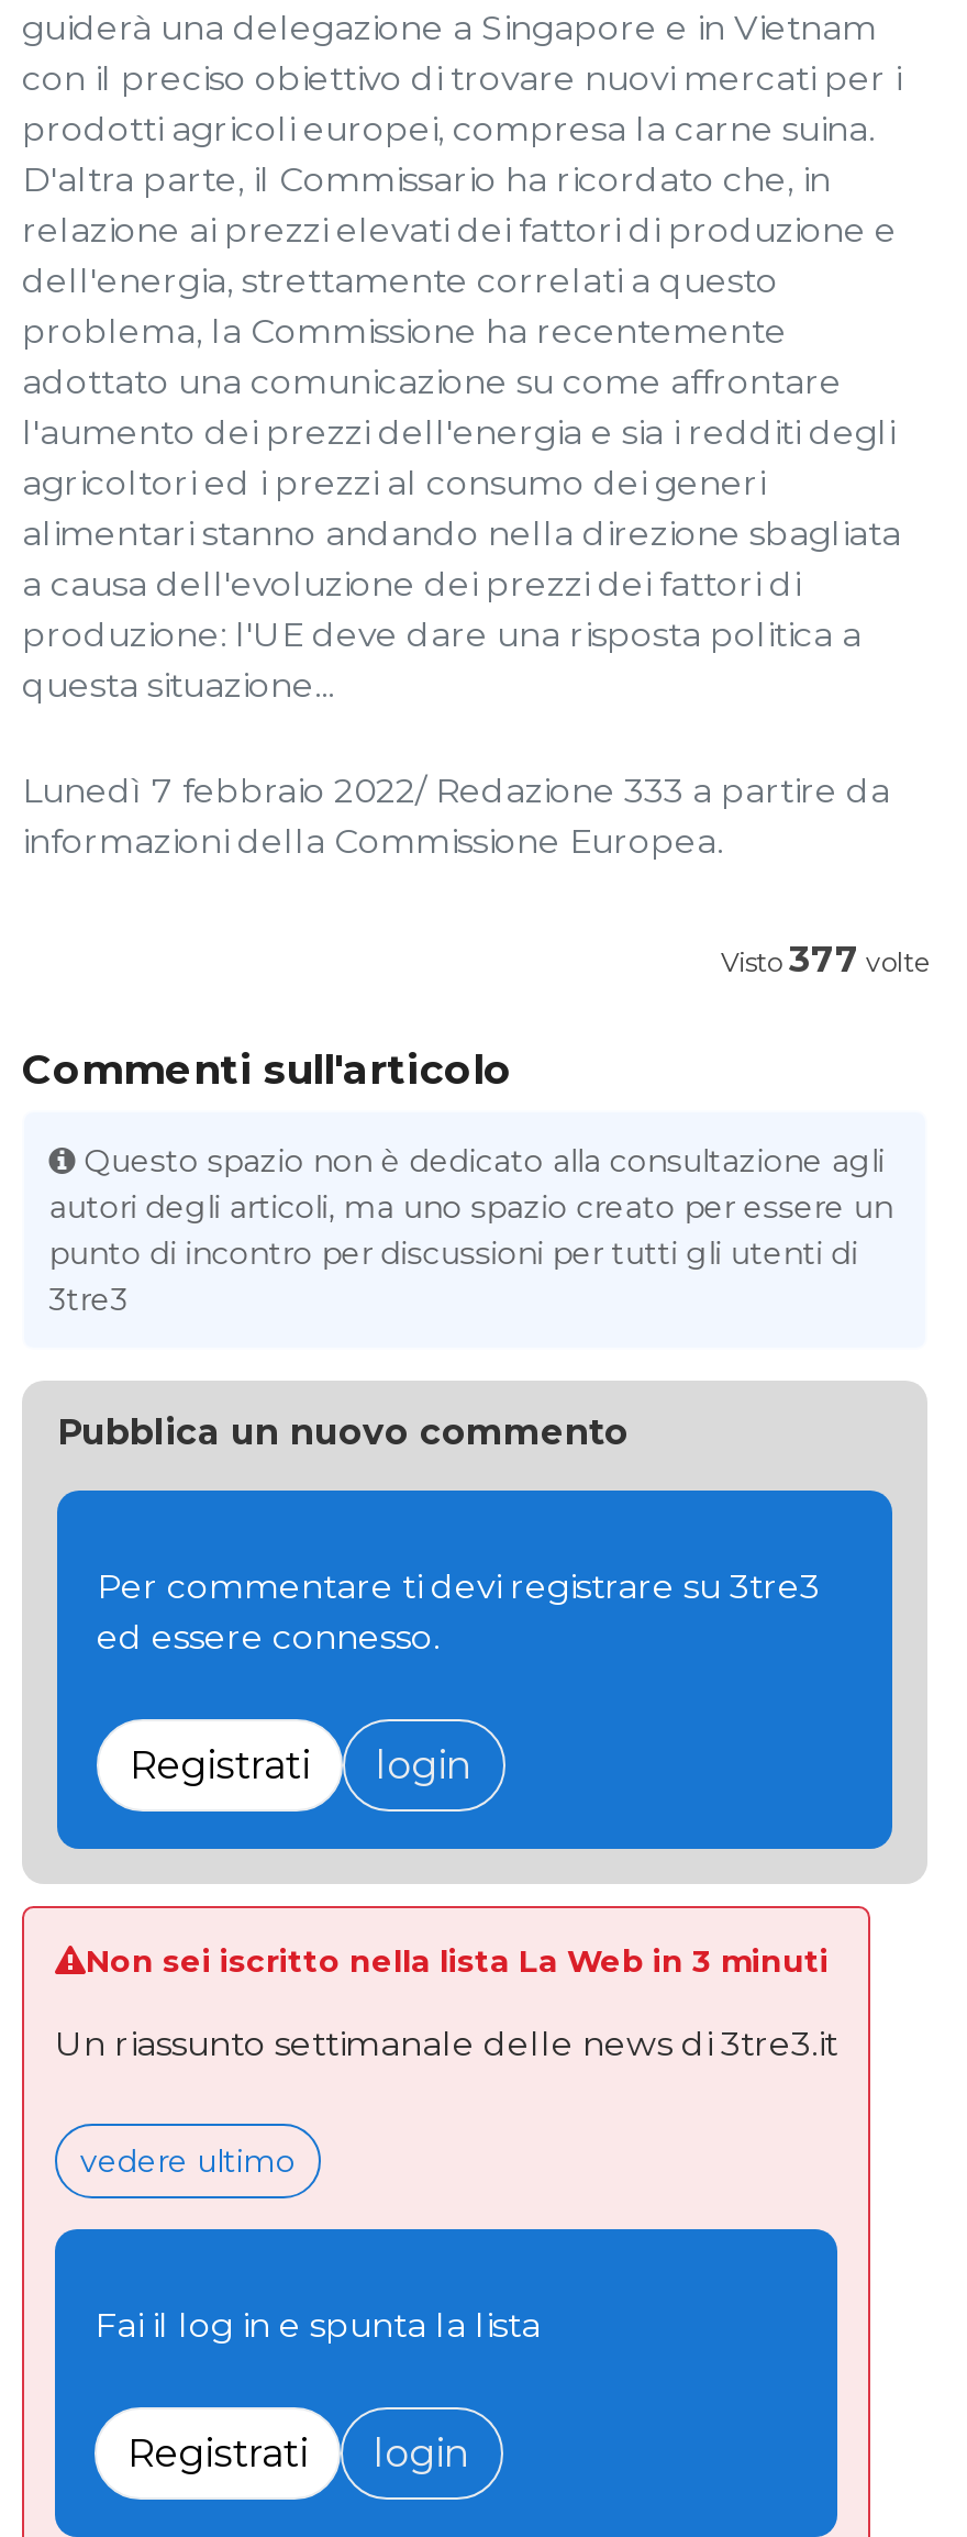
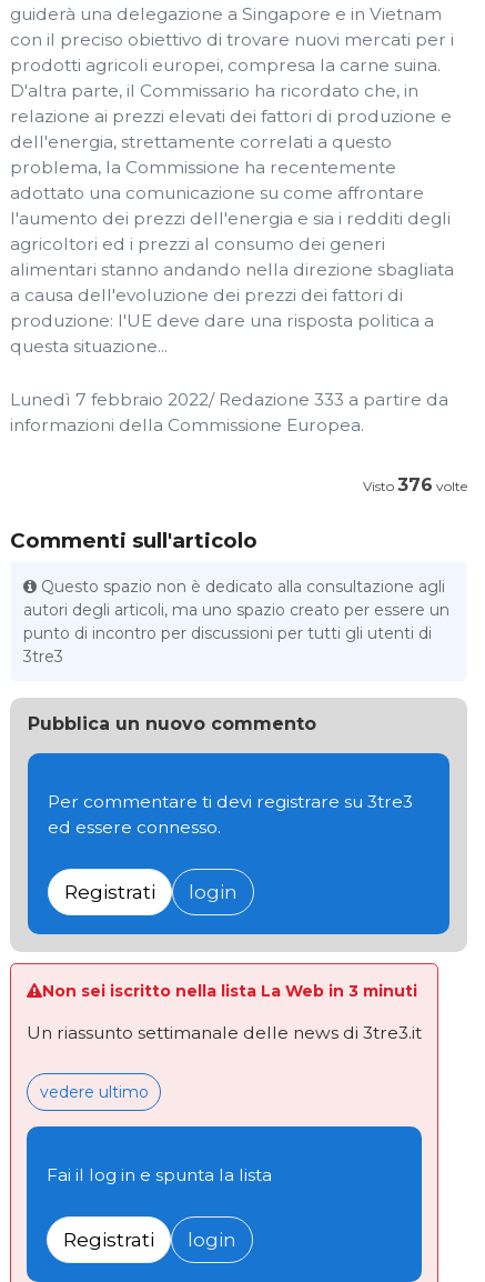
- Visto377 volte
+ Visto376 volte
